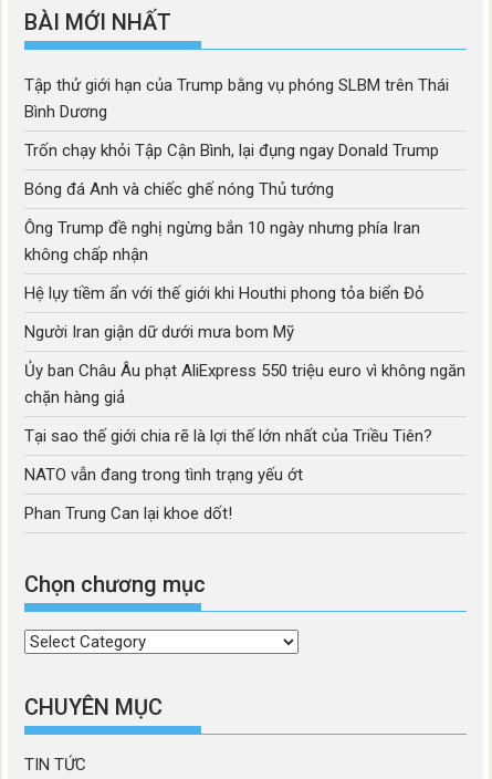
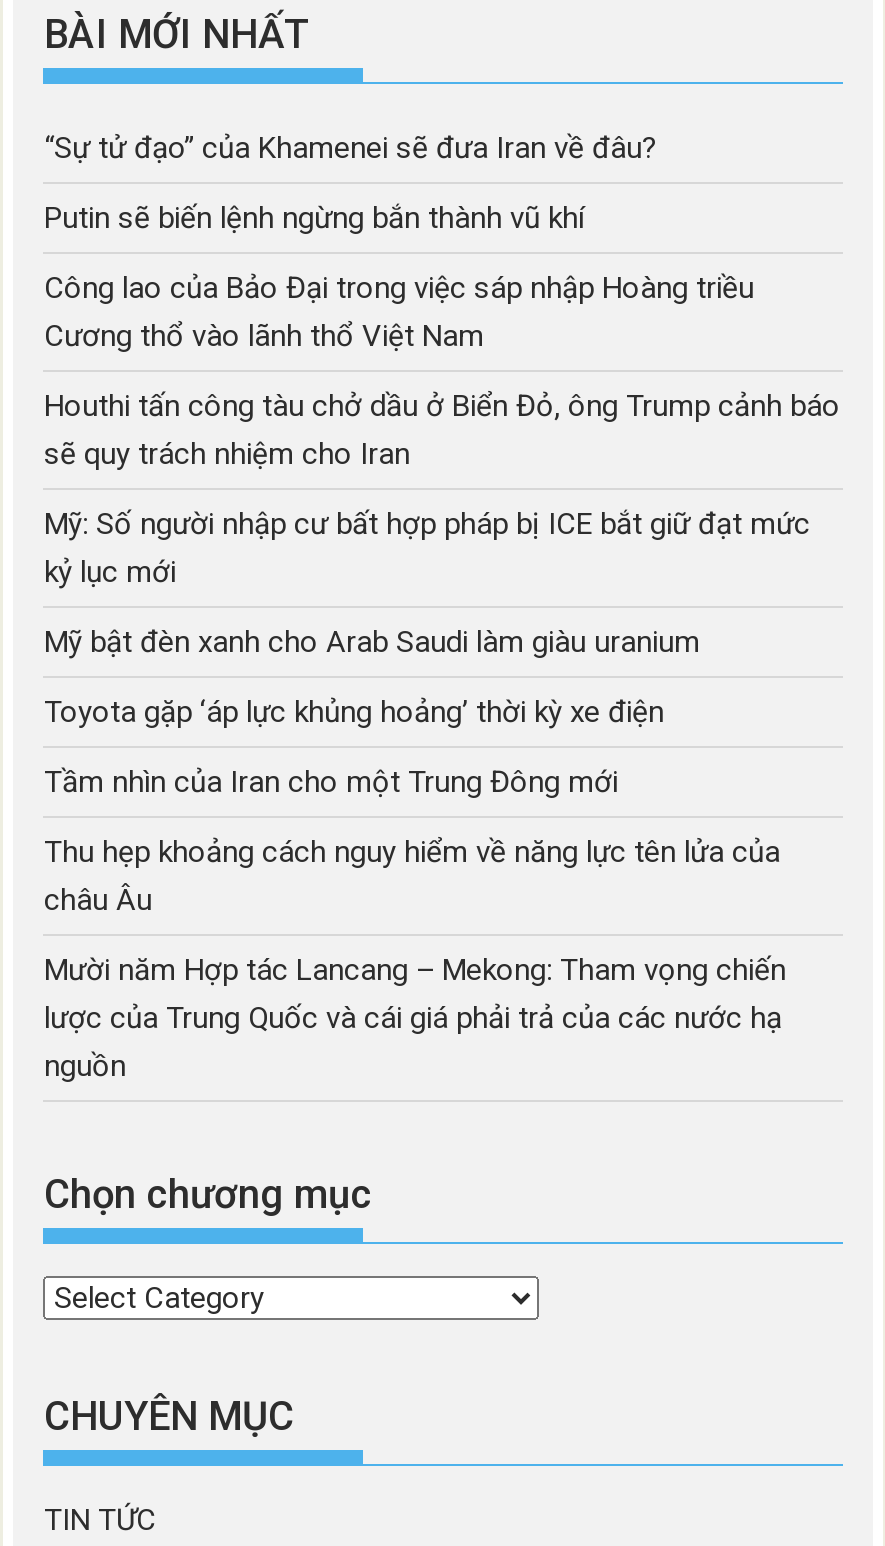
- Tập thử giới hạn của Trump bằng vụ phóng SLBM trên Thái
- Bình Dương
+ “Sự tử đạo” của Khamenei sẽ đưa Iran về đâu?

- Trốn chạy khỏi Tập Cận Bình, lại đụng ngay Donald Trump
+ Putin sẽ biến lệnh ngừng bắn thành vũ khí

- Bóng đá Anh và chiếc ghế nóng Thủ tướng
+ Công lao của Bảo Đại trong việc sáp nhập Hoàng triều
+ Cương thổ vào lãnh thổ Việt Nam

- Ông Trump đề nghị ngừng bắn 10 ngày nhưng phía Iran
- không chấp nhận
+ Houthi tấn công tàu chở dầu ở Biển Đỏ, ông Trump cảnh báo
+ sẽ quy trách nhiệm cho Iran

- Hệ lụy tiềm ẩn với thế giới khi Houthi phong tỏa biển Đỏ
+ Mỹ: Số người nhập cư bất hợp pháp bị ICE bắt giữ đạt mức
+ kỷ lục mới

- Người Iran giận dữ dưới mưa bom Mỹ
+ Mỹ bật đèn xanh cho Arab Saudi làm giàu uranium

- Ủy ban Châu Âu phạt AliExpress 550 triệu euro vì không ngăn
- chặn hàng giả
+ Toyota gặp ‘áp lực khủng hoảng’ thời kỳ xe điện

- Tại sao thế giới chia rẽ là lợi thế lớn nhất của Triều Tiên?
+ Tầm nhìn của Iran cho một Trung Đông mới

- NATO vẫn đang trong tình trạng yếu ớt
+ Thu hẹp khoảng cách nguy hiểm về năng lực tên lửa của
+ châu Âu

- Phan Trung Can lại khoe dốt!
+ Mười năm Hợp tác Lancang – Mekong: Tham vọng chiến
+ lược của Trung Quốc và cái giá phải trả của các nước hạ
+ nguồn
